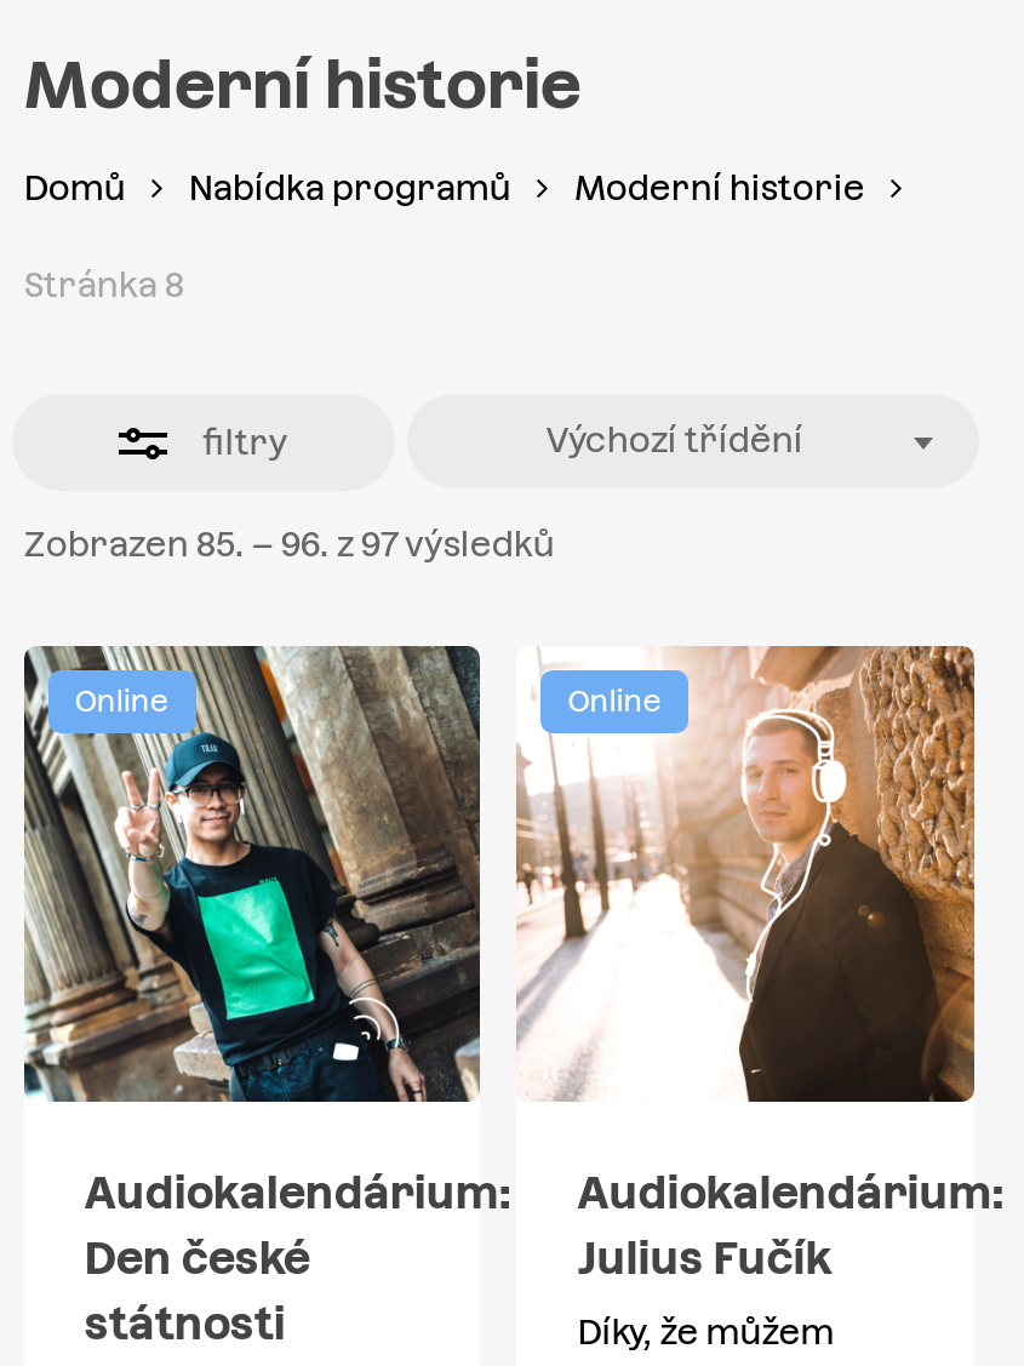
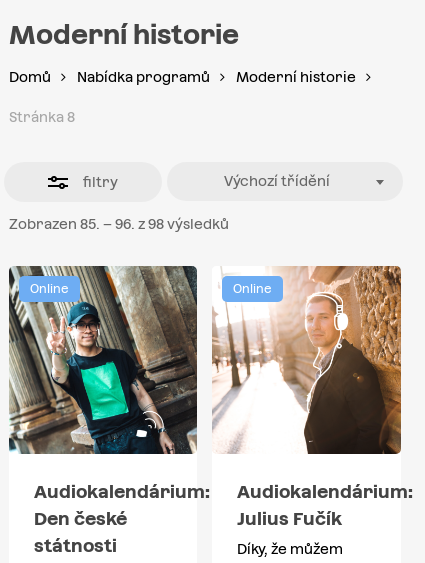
- Zobrazen 85. – 96. z 97 výsledků
+ Zobrazen 85. – 96. z 98 výsledků
